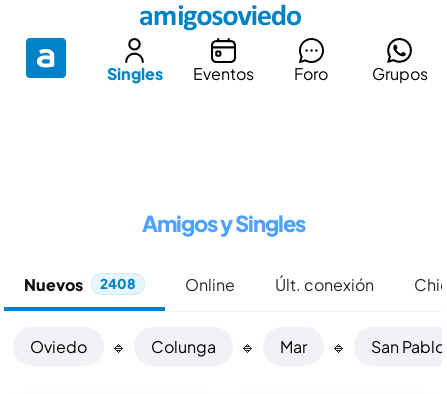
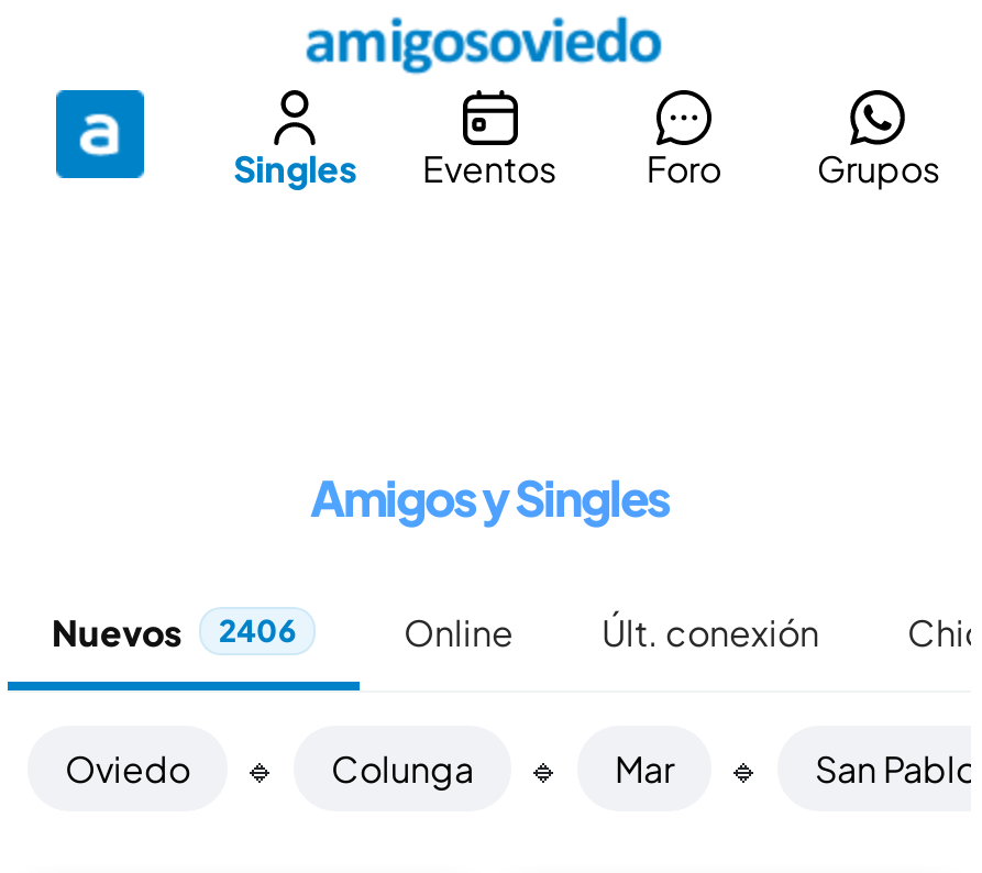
- Nuevos 2408
+ Nuevos 2406
